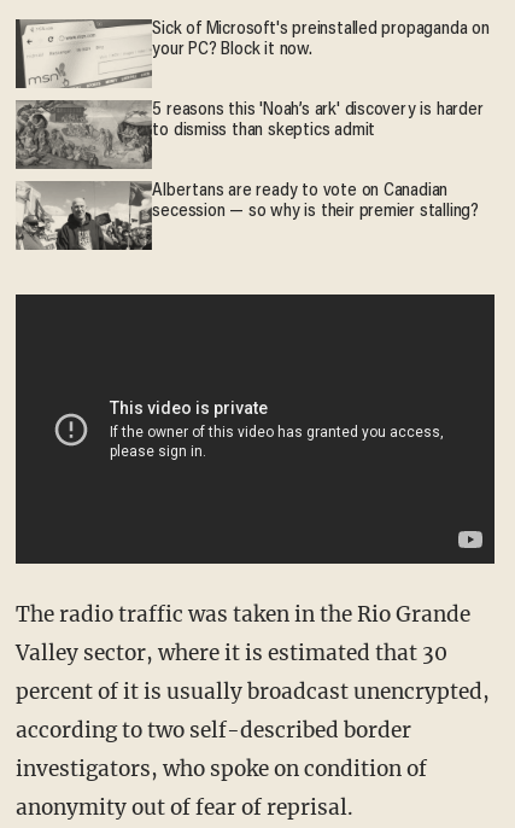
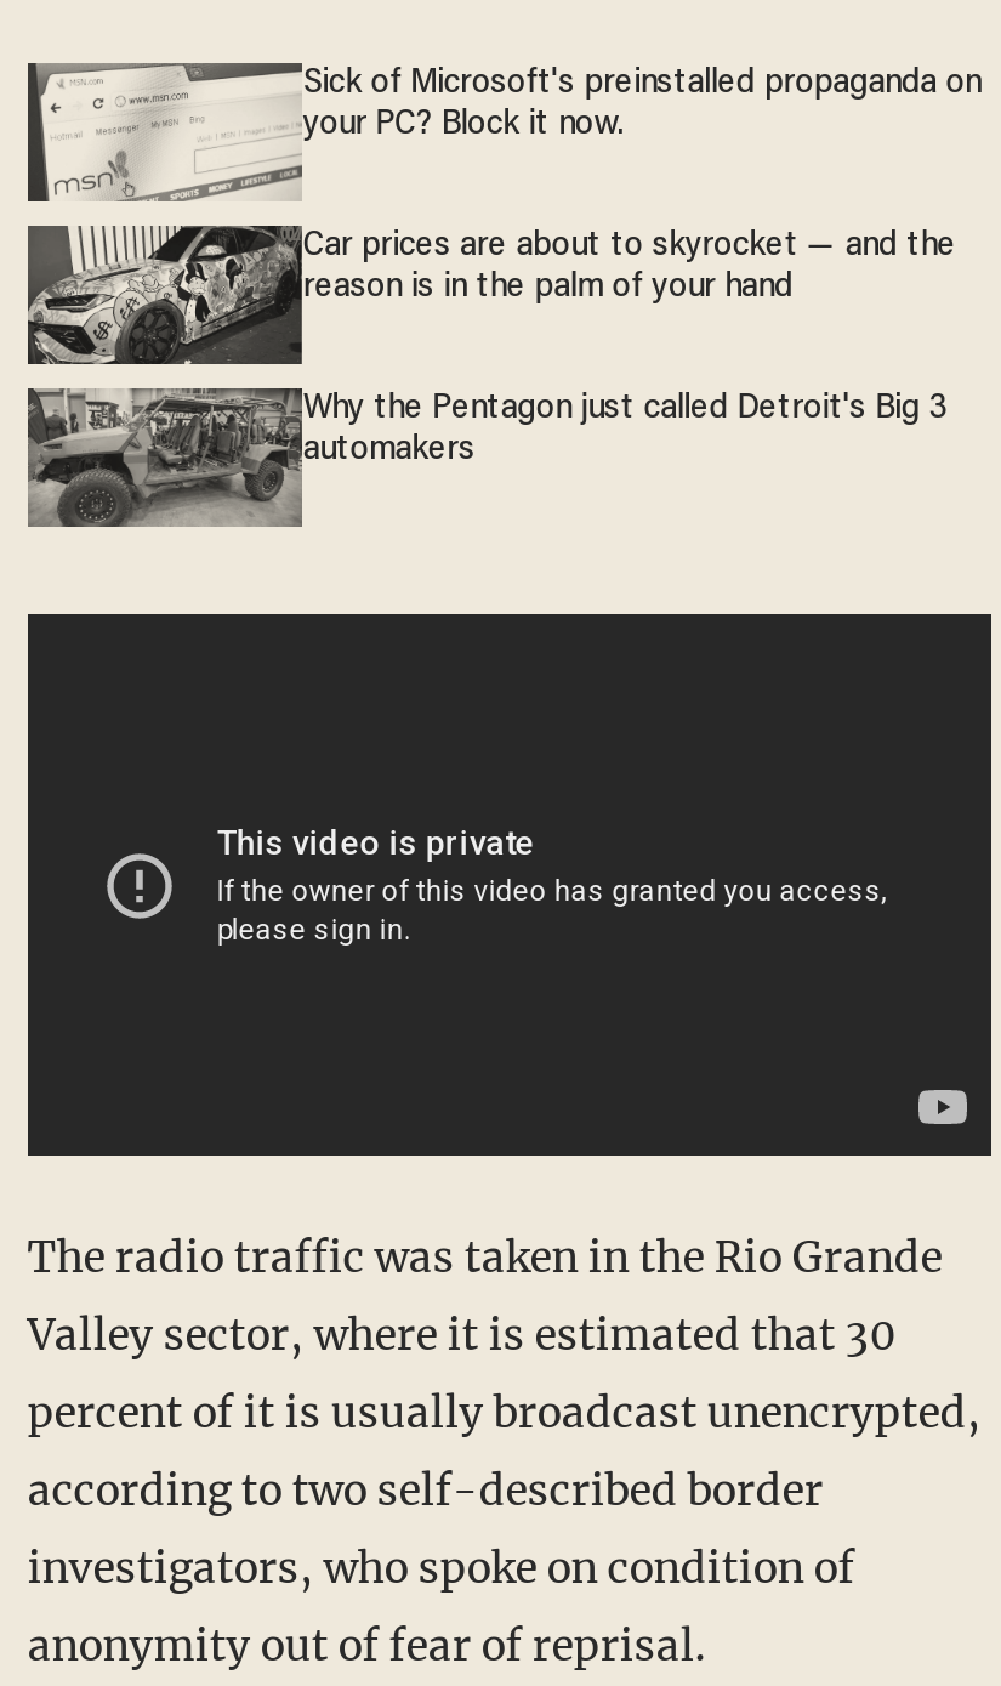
- [image]
- 5 reasons this 'Noah’s ark' discovery is harder
- to dismiss than skeptics admit
+ [image]
+ Car prices are about to skyrocket — and the
+ reason is in the palm of your hand

- [image]
- Albertans are ready to vote on Canadian
- secession — so why is their premier stalling?
+ [image]
+ Why the Pentagon just called Detroit's Big 3
+ automakers
